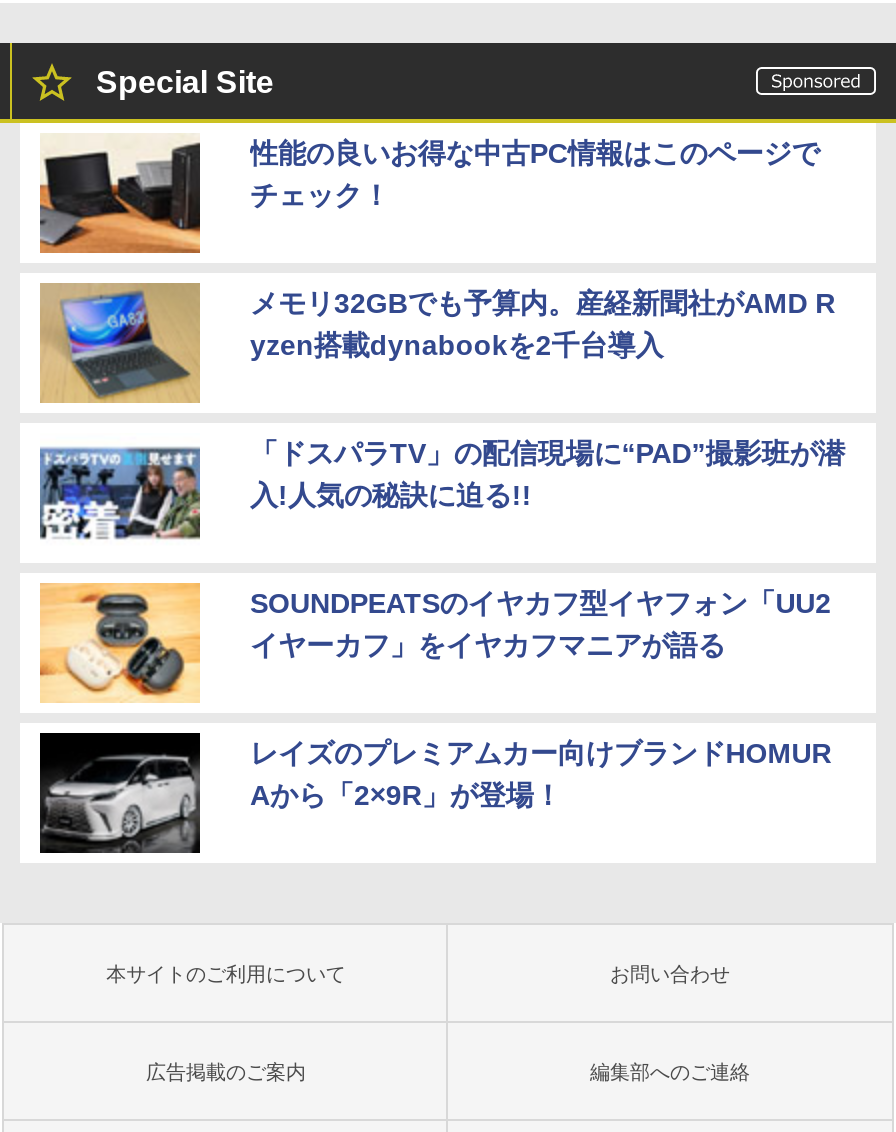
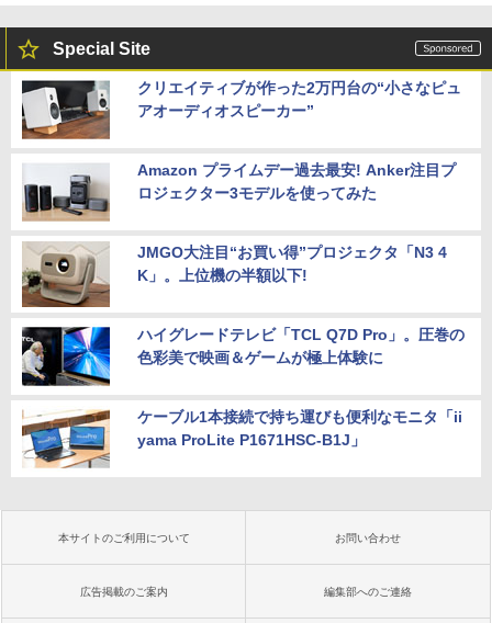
- [image]
- 性能の良いお得な中古PC情報はこのページで
- チェック！
+ [image]
+ クリエイティブが作った2万円台の“小さなピュ
+ アオーディオスピーカー”

- [image]
- メモリ32GBでも予算内。産経新聞社がAMD R
- yzen搭載dynabookを2千台導入
+ [image]
+ Amazon プライムデー過去最安! Anker注目プ
+ ロジェクター3モデルを使ってみた

- [image]
- 「ドスパラTV」の配信現場に“PAD”撮影班が潜
- 入!人気の秘訣に迫る!!
+ [image]
+ JMGO大注目“お買い得”プロジェクタ「N3 4
+ K」。上位機の半額以下!

- [image]
- SOUNDPEATSのイヤカフ型イヤフォン「UU2
- イヤーカフ」をイヤカフマニアが語る
+ [image]
+ ハイグレードテレビ「TCL Q7D Pro」。圧巻の
+ 色彩美で映画＆ゲームが極上体験に

- [image]
- レイズのプレミアムカー向けブランドHOMUR
- Aから「2×9R」が登場！
+ [image]
+ ケーブル1本接続で持ち運びも便利なモニタ「ii
+ yama ProLite P1671HSC-B1J」
